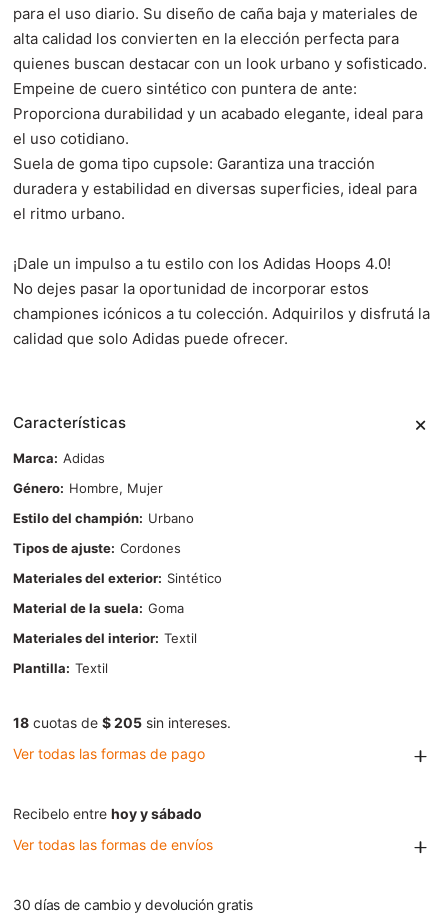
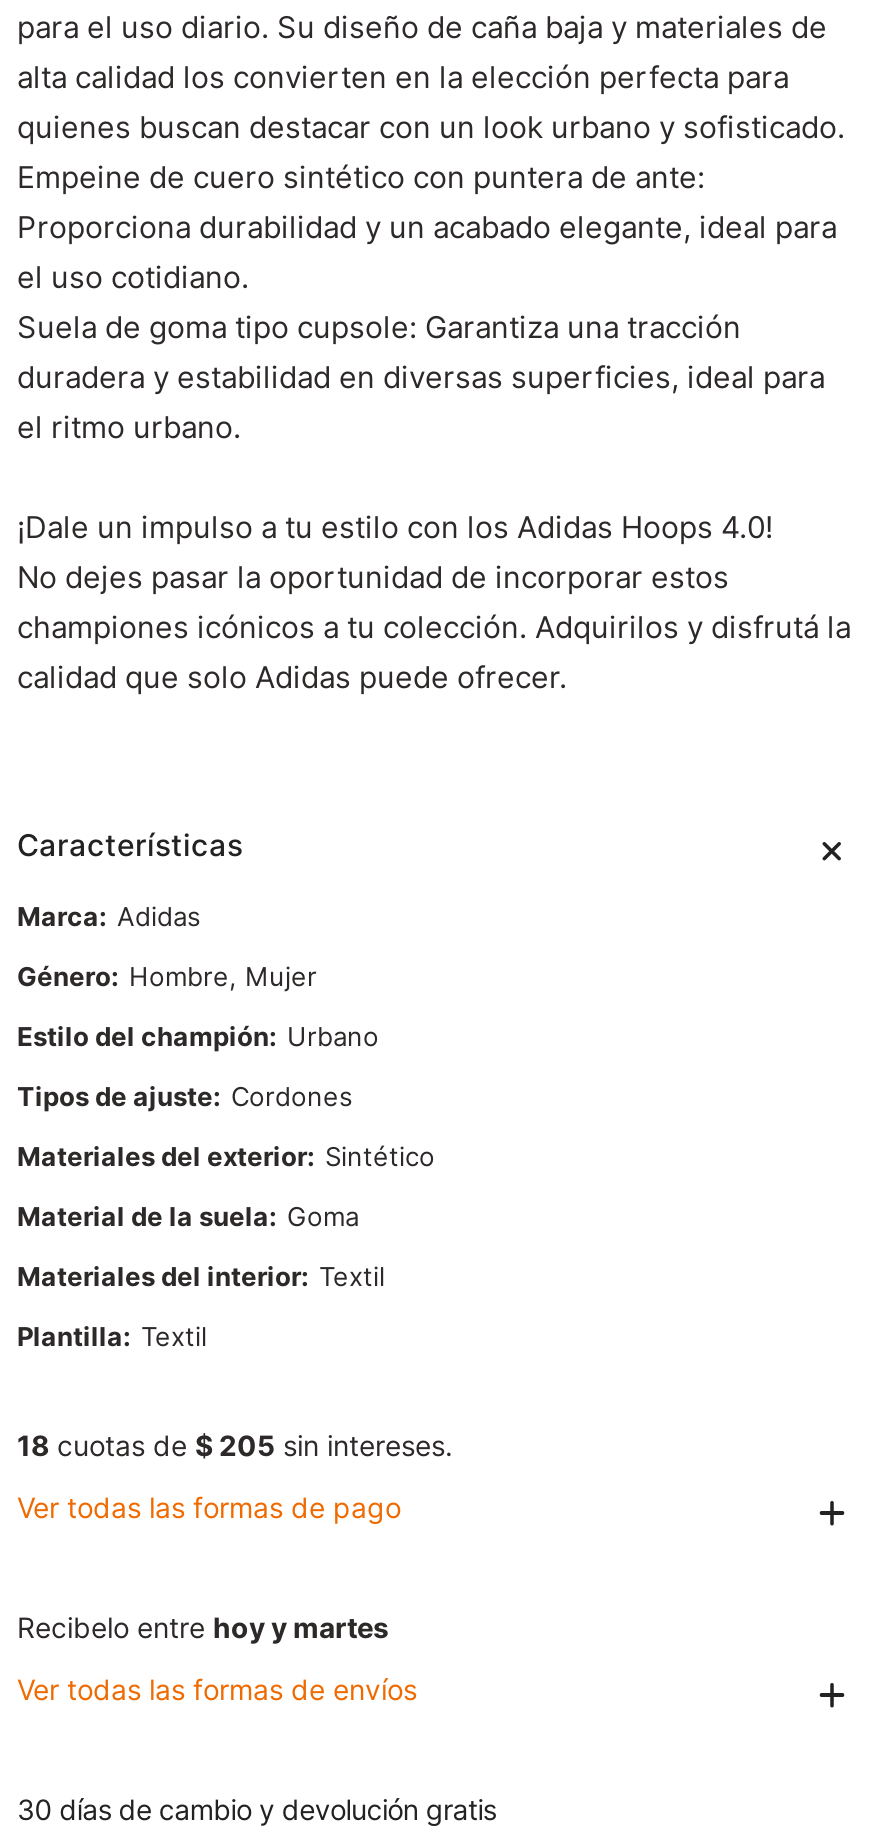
- Recibelo entre hoy y sábado
+ Recibelo entre hoy y martes
